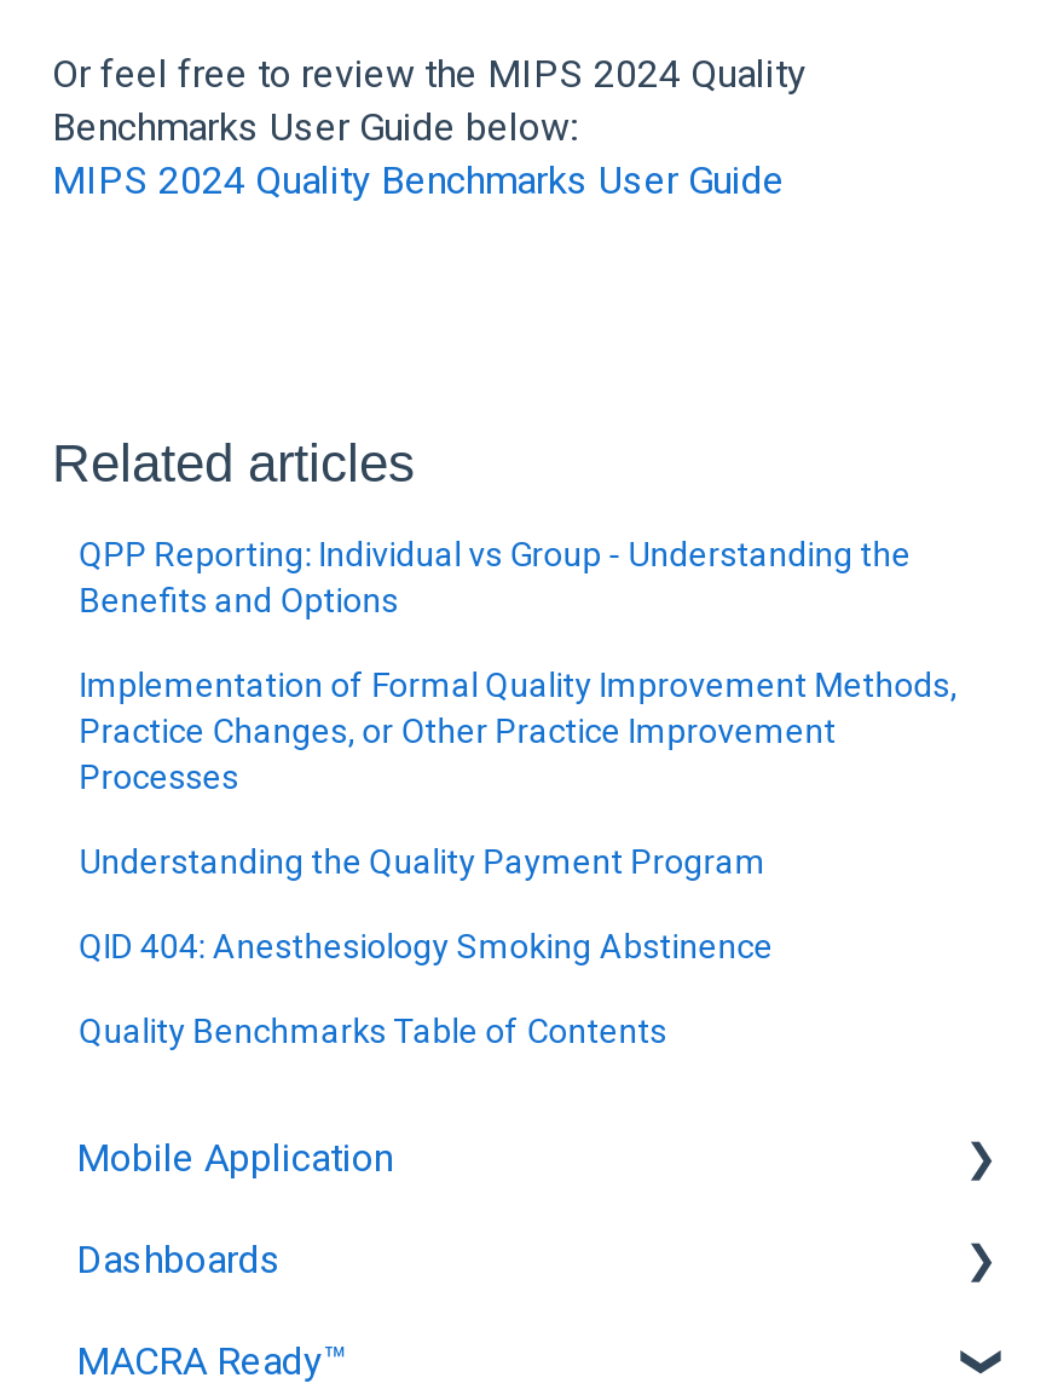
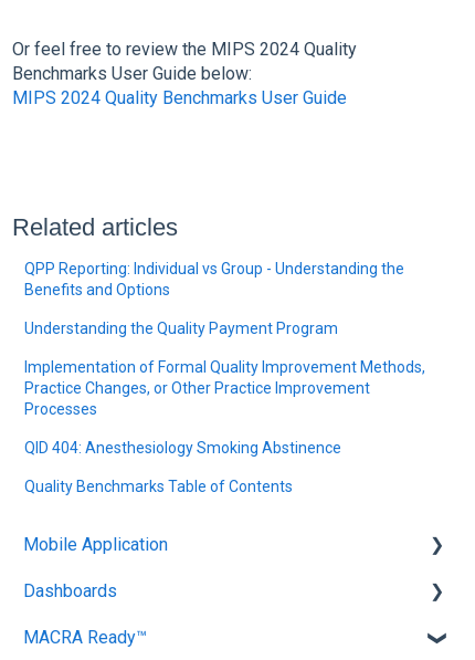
moved down: Implementation of Formal Quality Improvement Methods, | Practice Changes, or Other Practice Improvement | Processes

moved up: Understanding the Quality Payment Program
